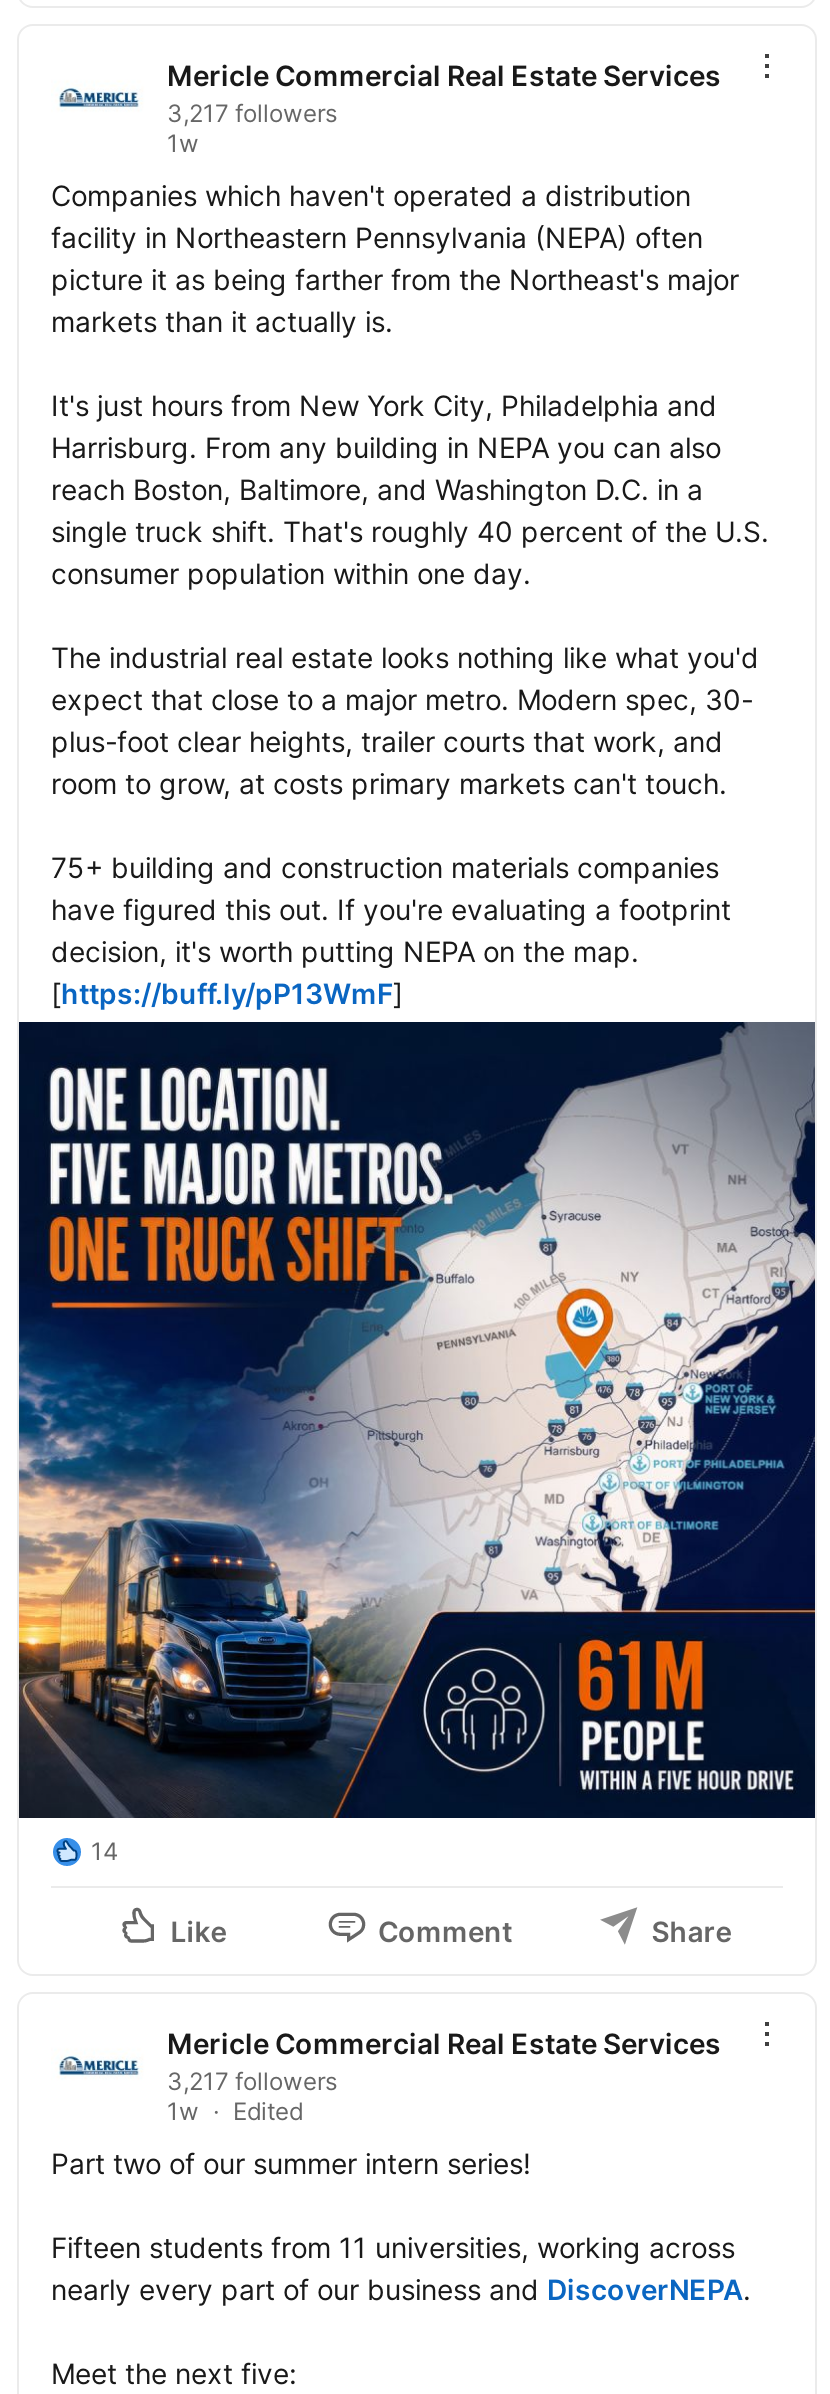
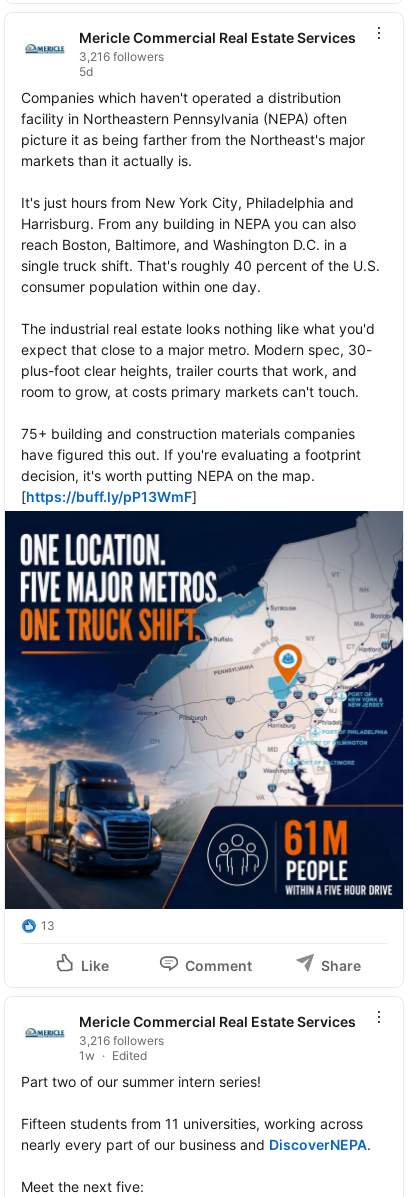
- 3,217 followers
- 1w
+ 3,216 followers
+ 5d

- 14
+ 13

- 3,217 followers
+ 3,216 followers
